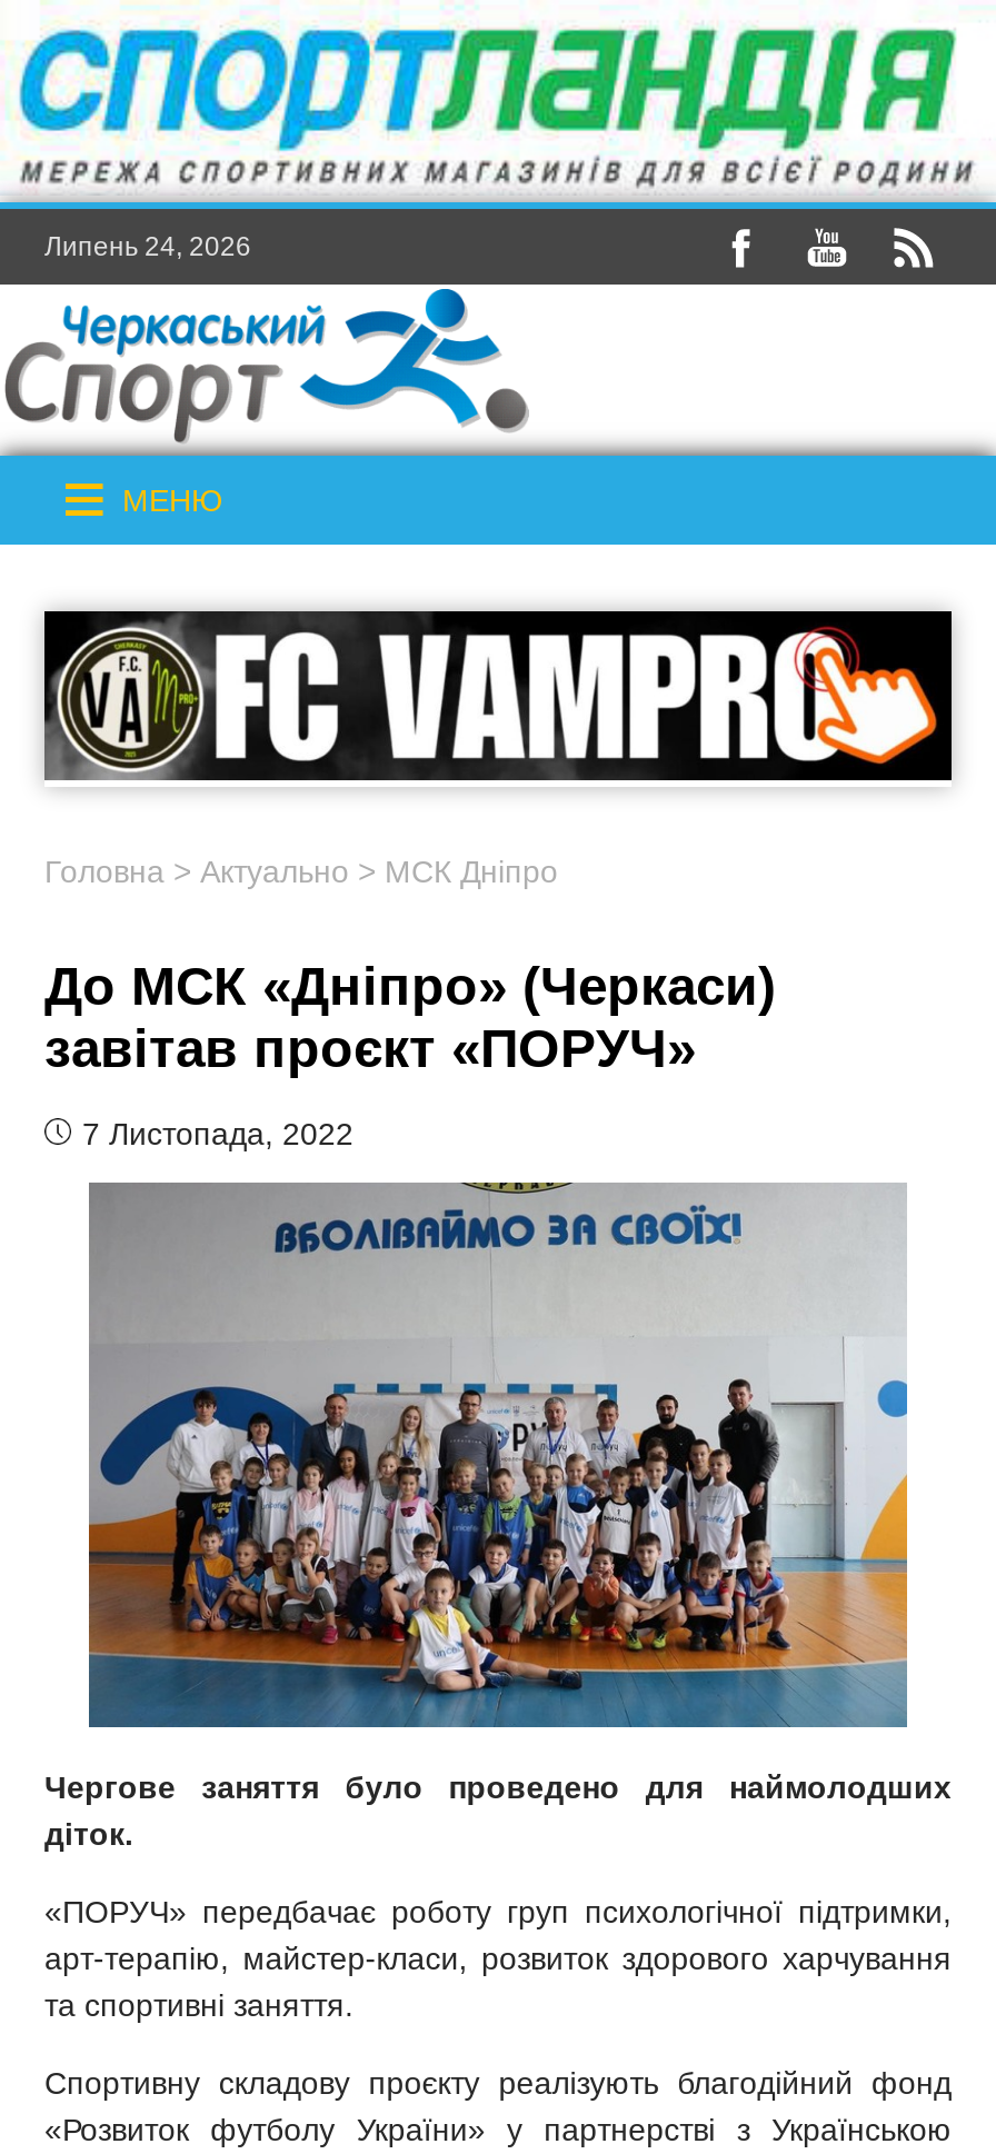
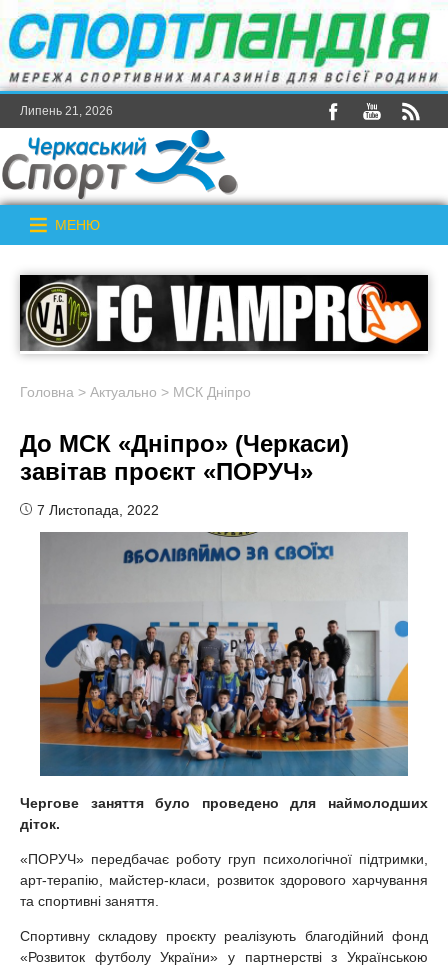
- Липень 24, 2026
+ Липень 21, 2026
